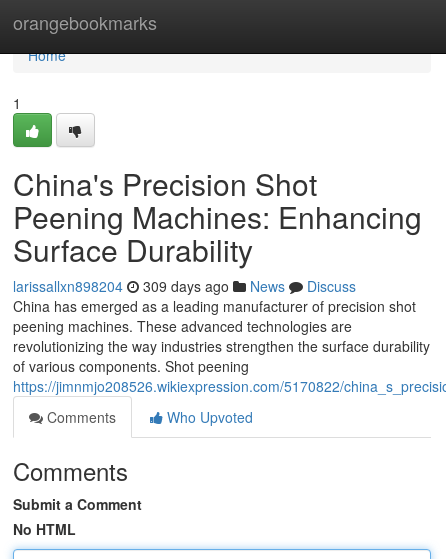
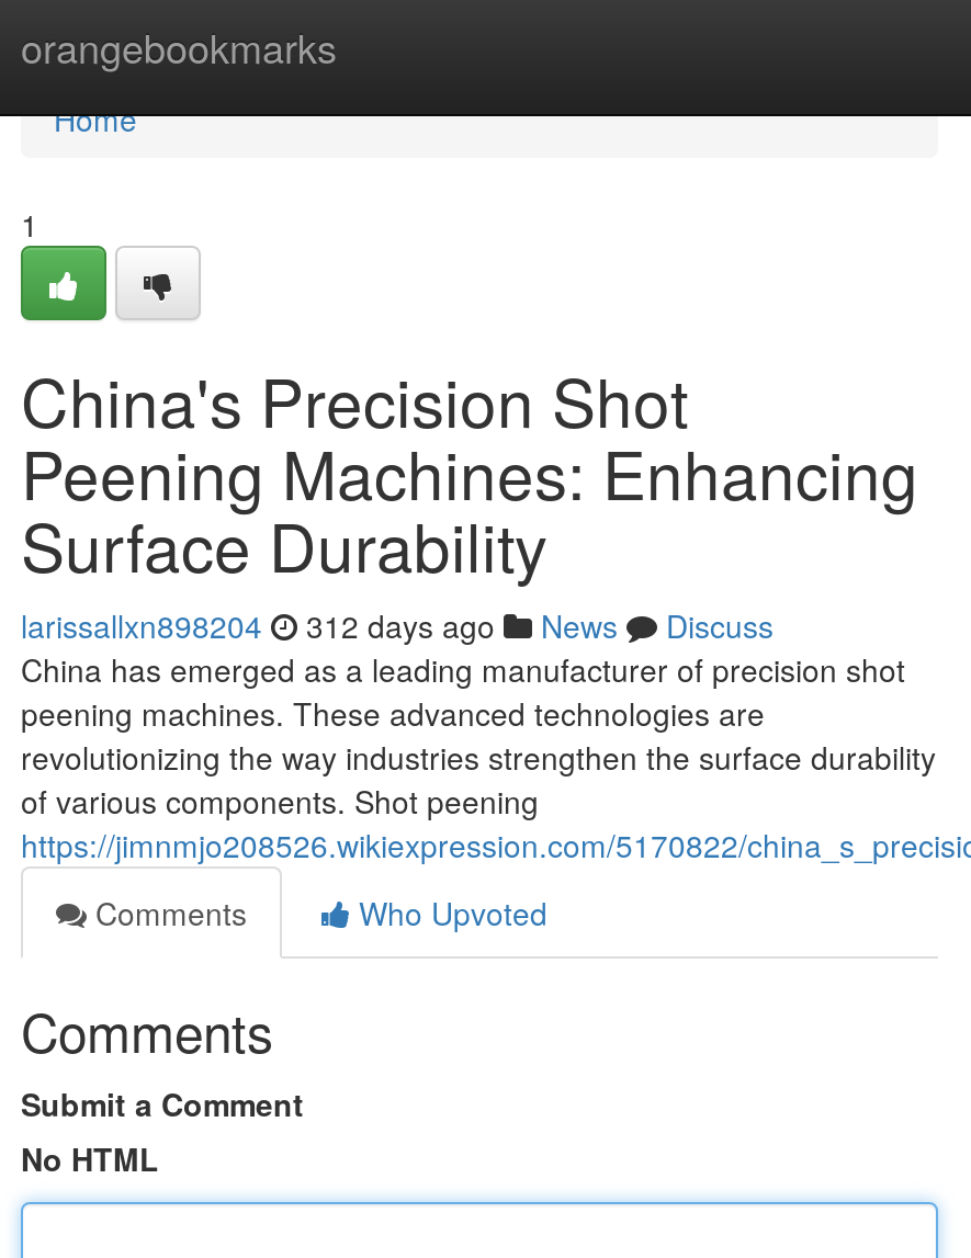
- larissallxn898204 309 days ago News Discuss
+ larissallxn898204 312 days ago News Discuss
